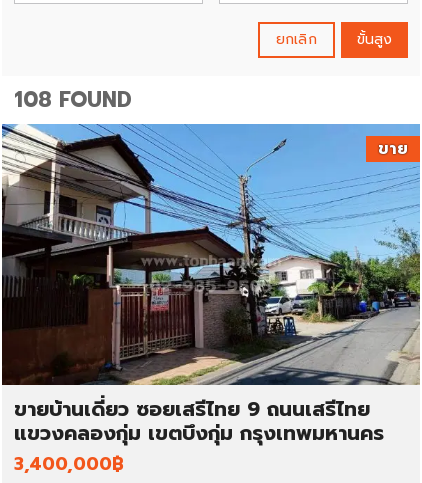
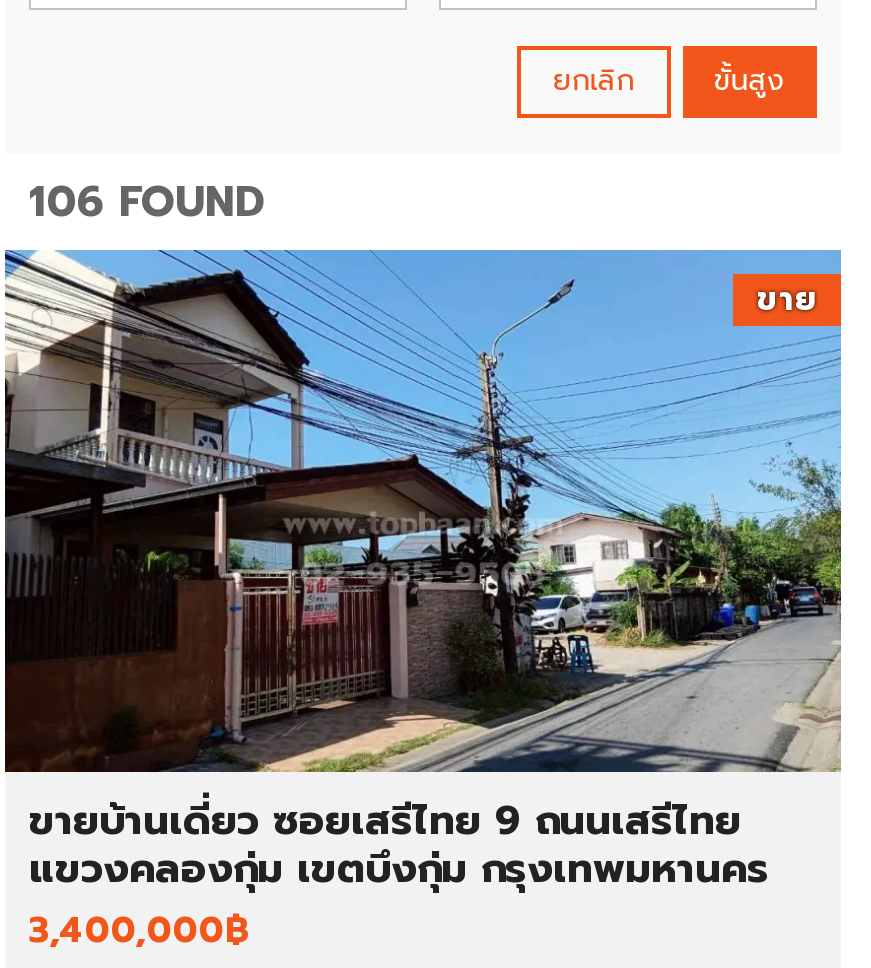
- 108 FOUND
+ 106 FOUND
